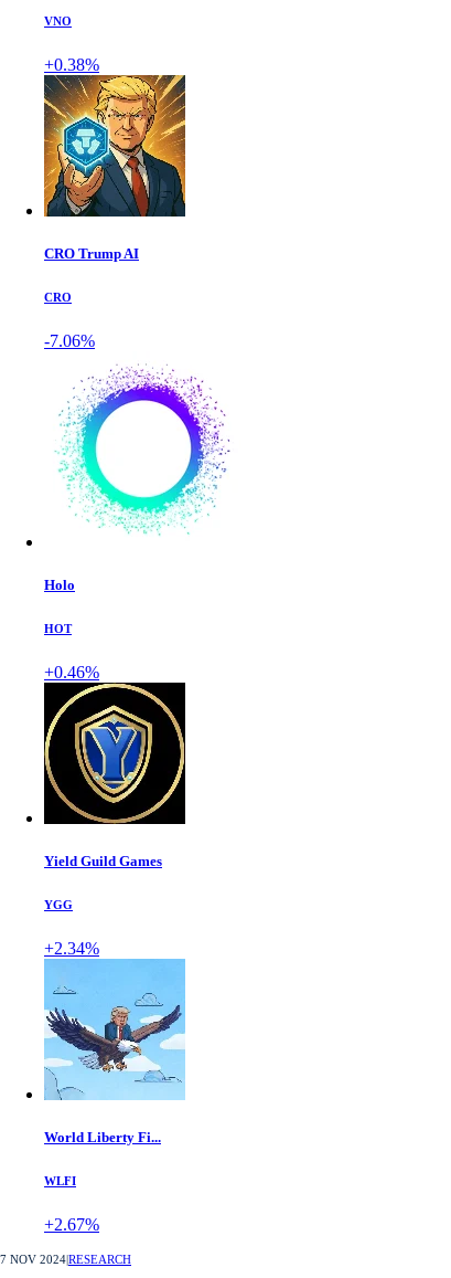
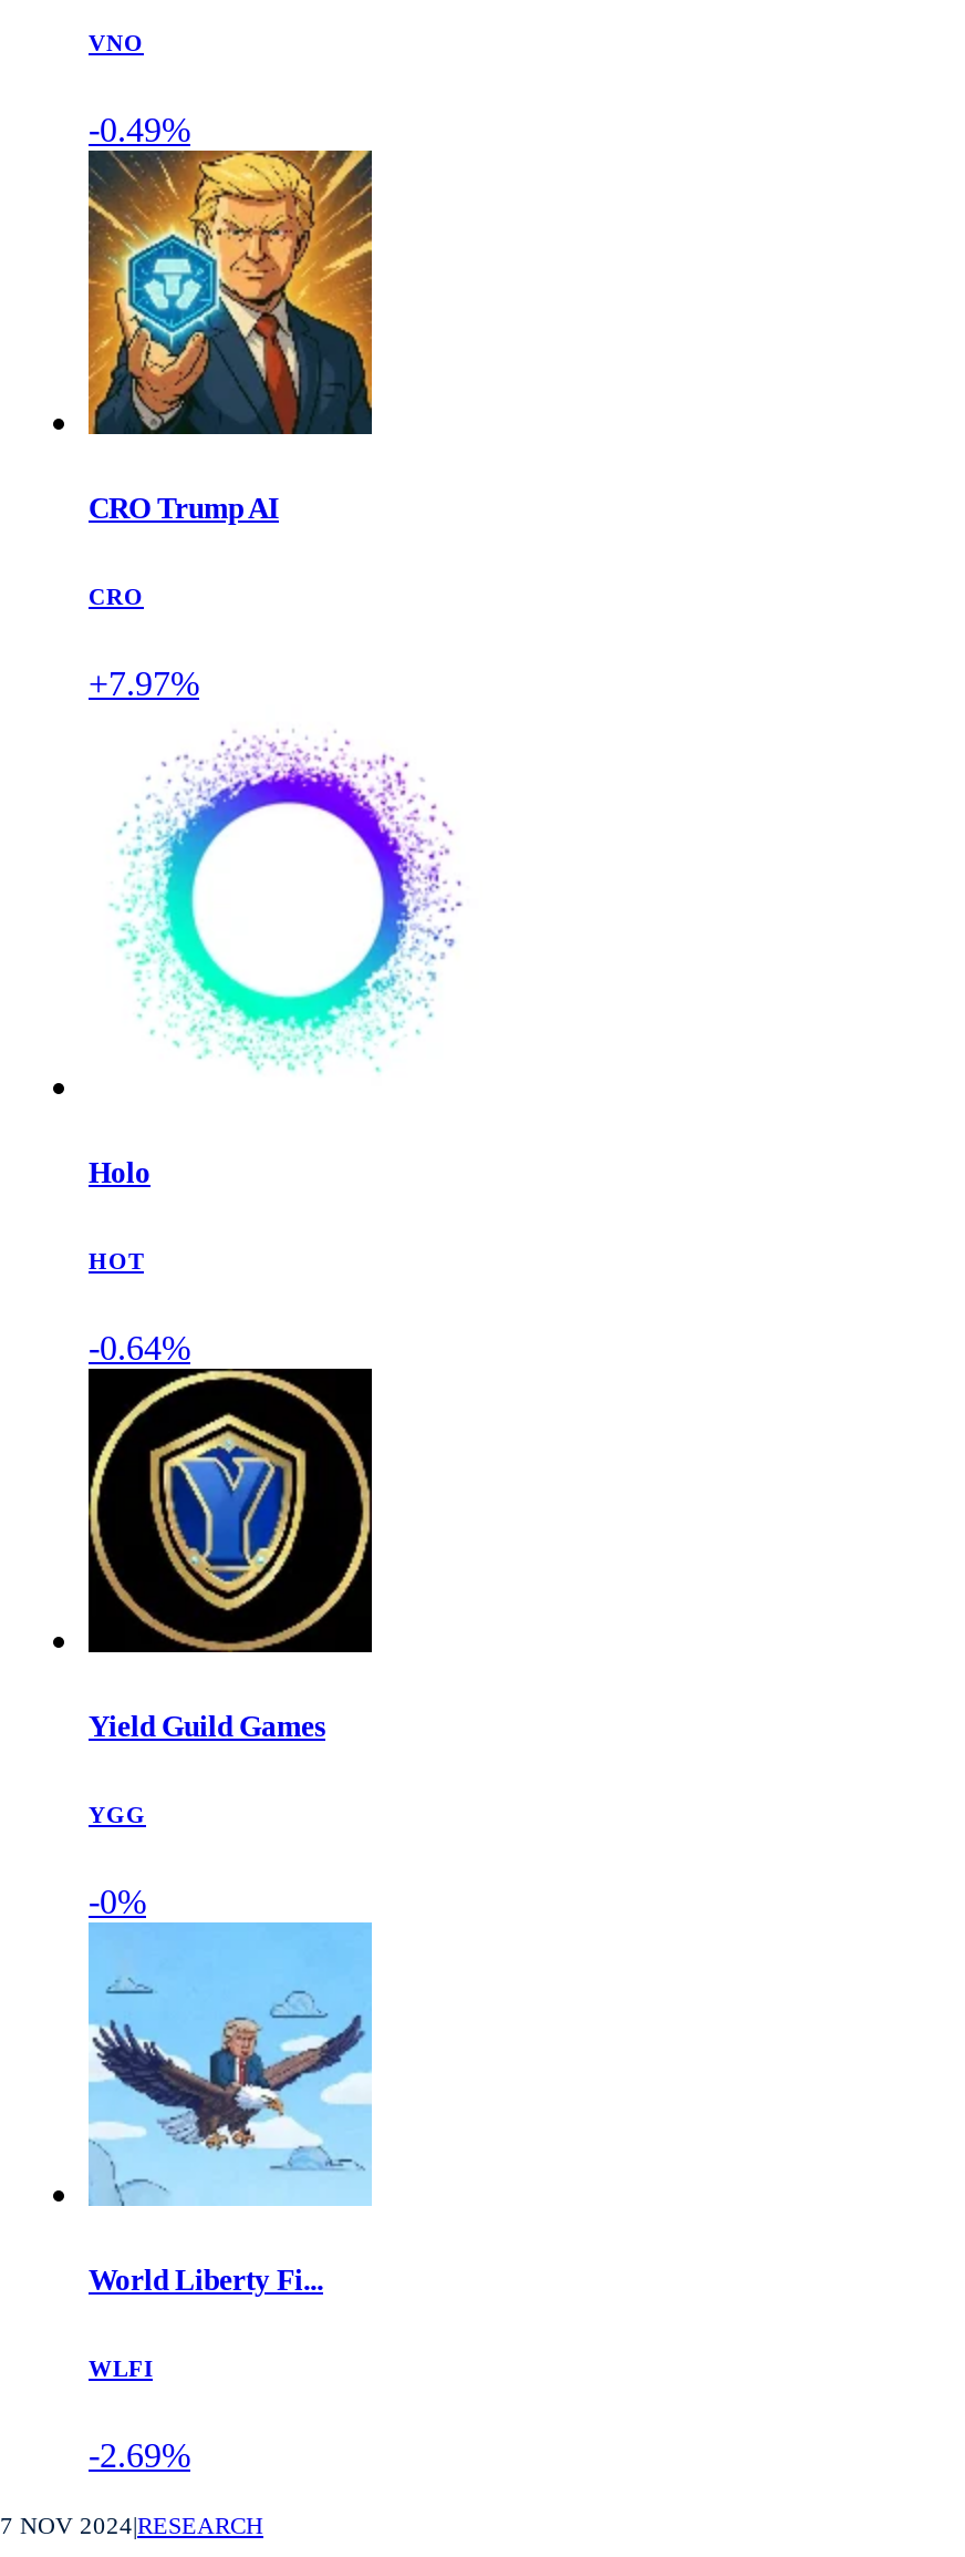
- +0.38%
+ -0.49%

- -7.06%
+ +7.97%

- +0.46%
+ -0.64%

- +2.34%
+ -0%

- +2.67%
+ -2.69%
